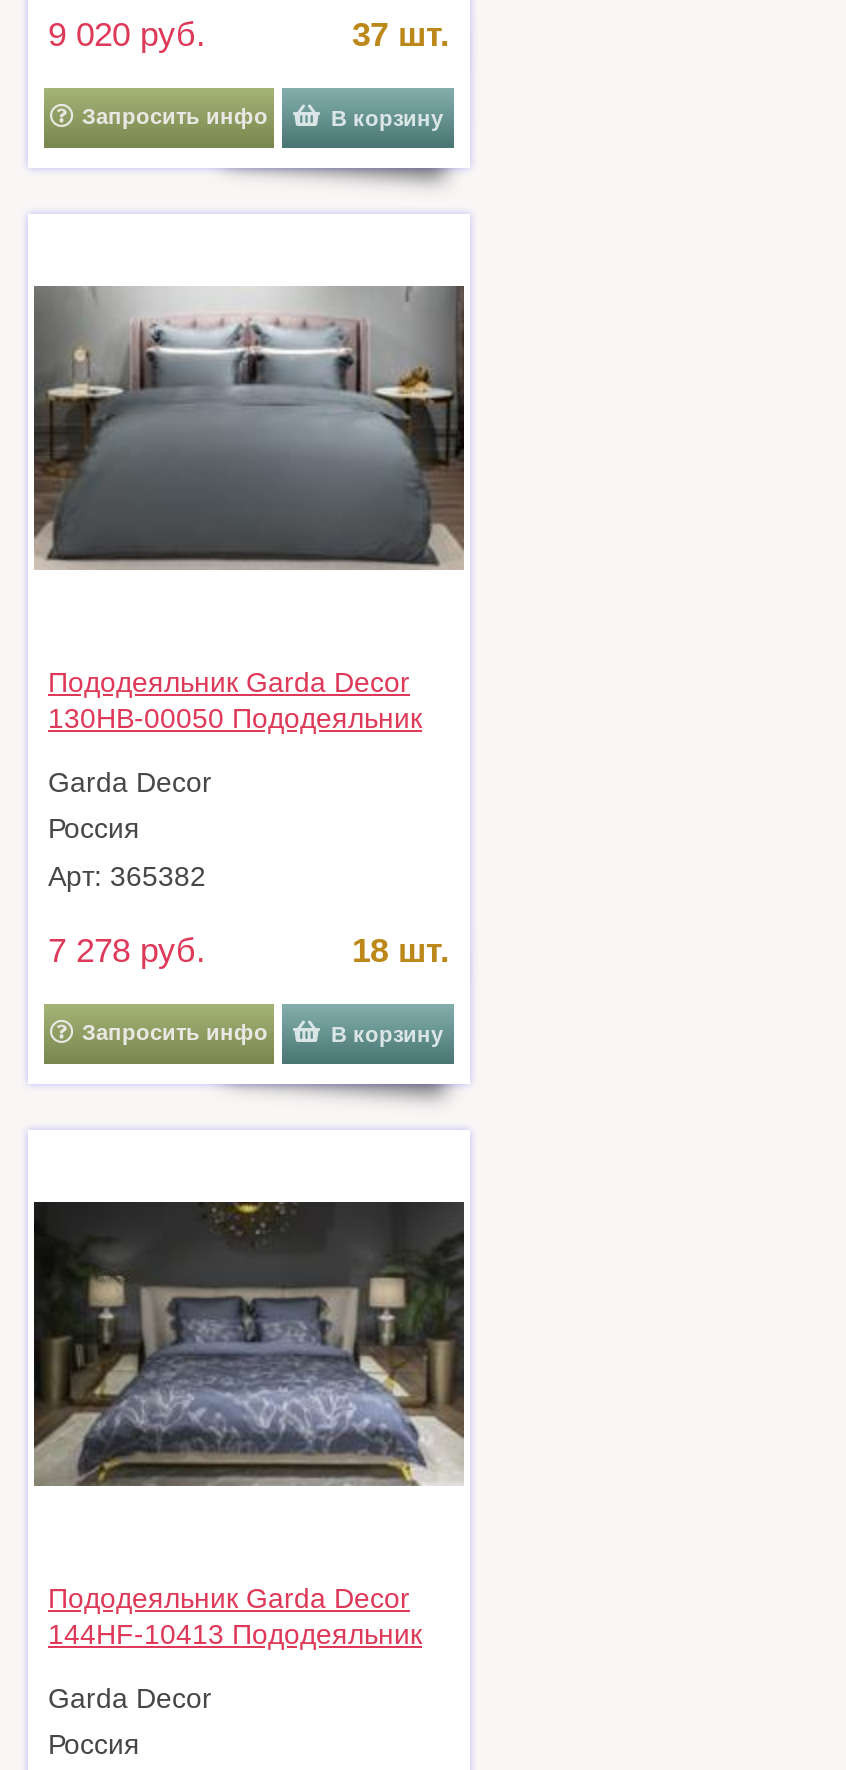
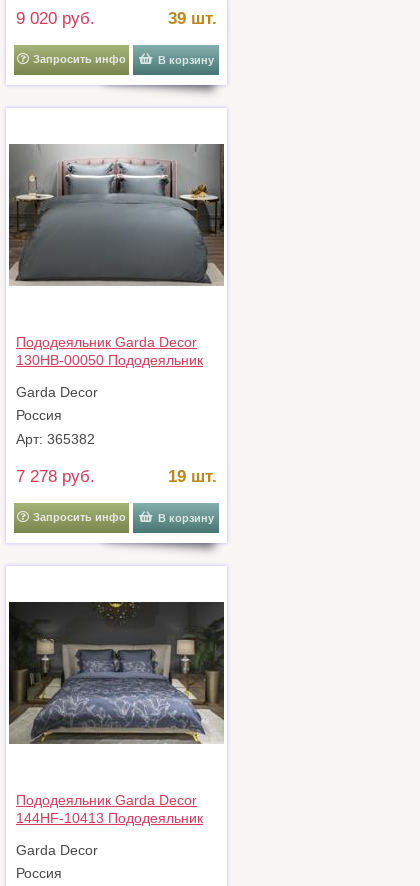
- 37 шт.
+ 39 шт.

- 18 шт.
+ 19 шт.
